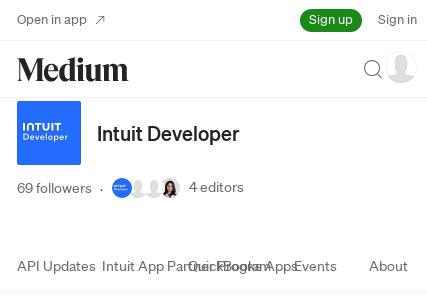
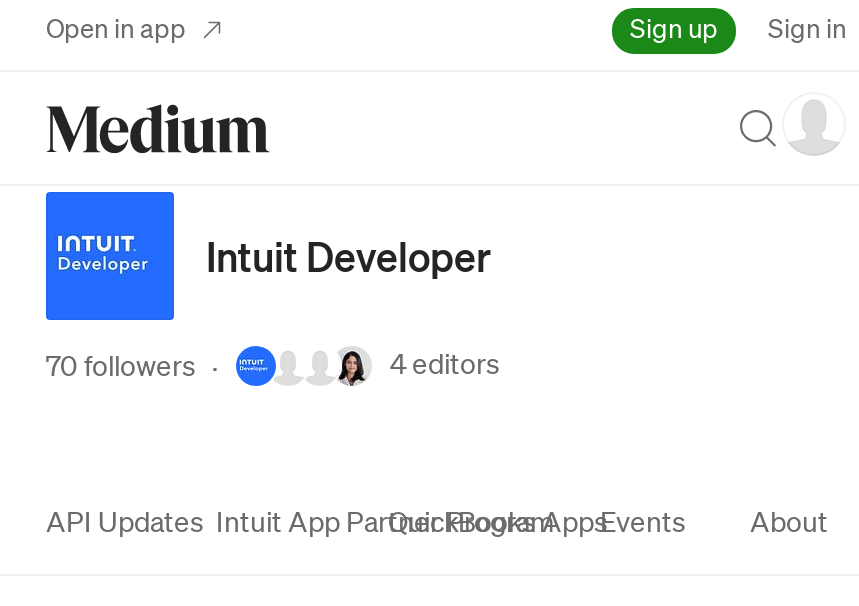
- 69 followers ·
+ 70 followers ·
